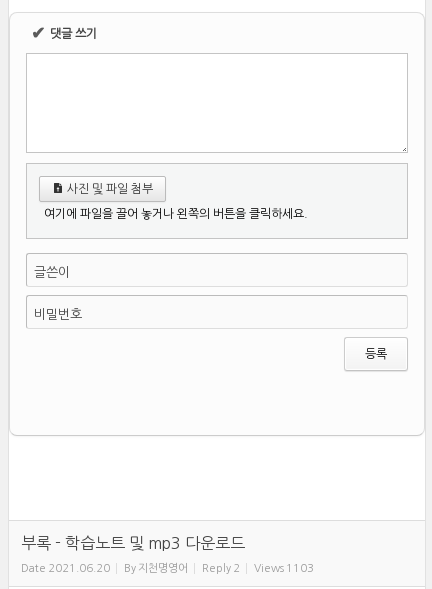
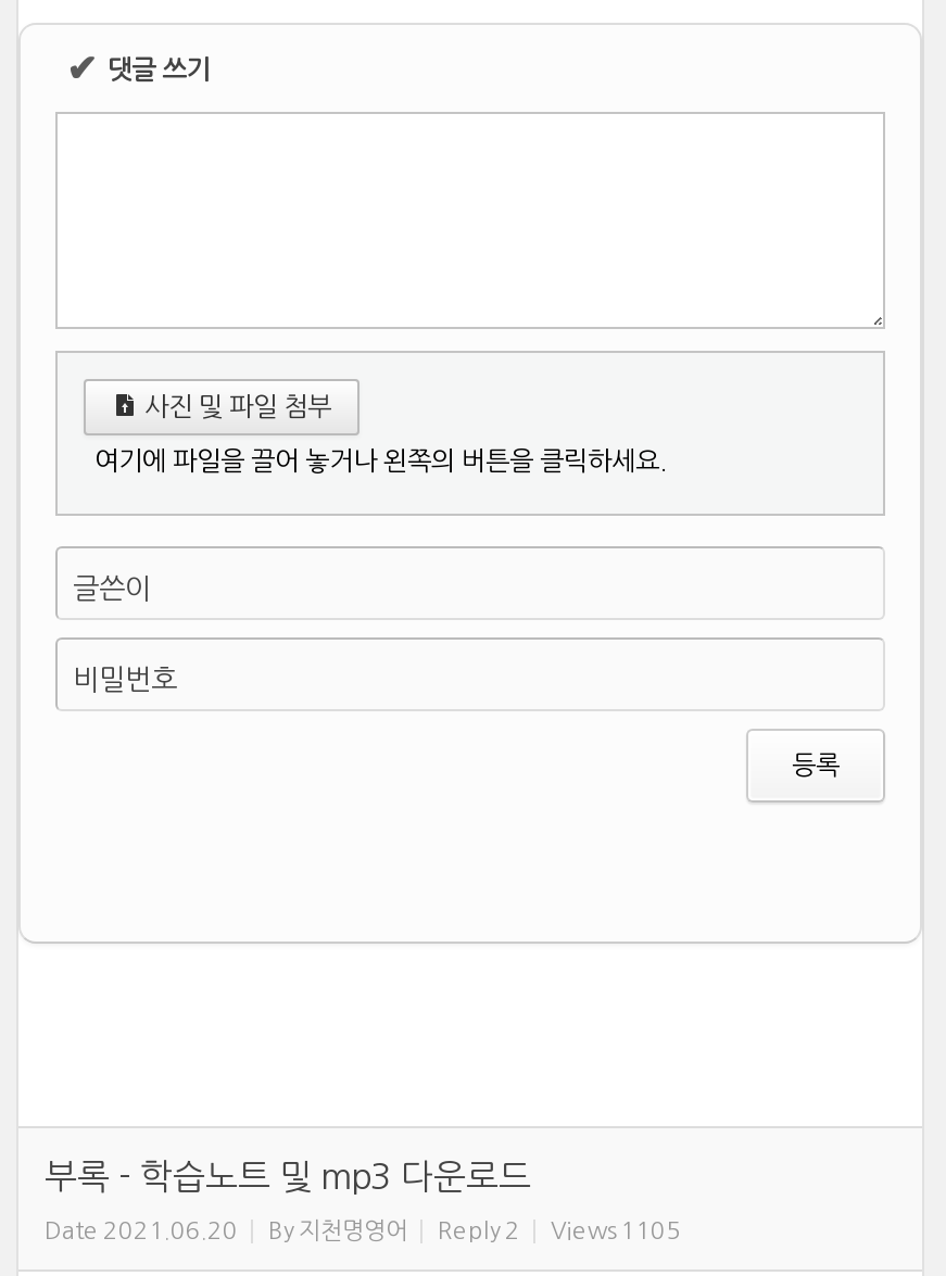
- Date 2021.06.20 By 지천명영어 Reply 2 Views 1103
+ Date 2021.06.20 By 지천명영어 Reply 2 Views 1105
